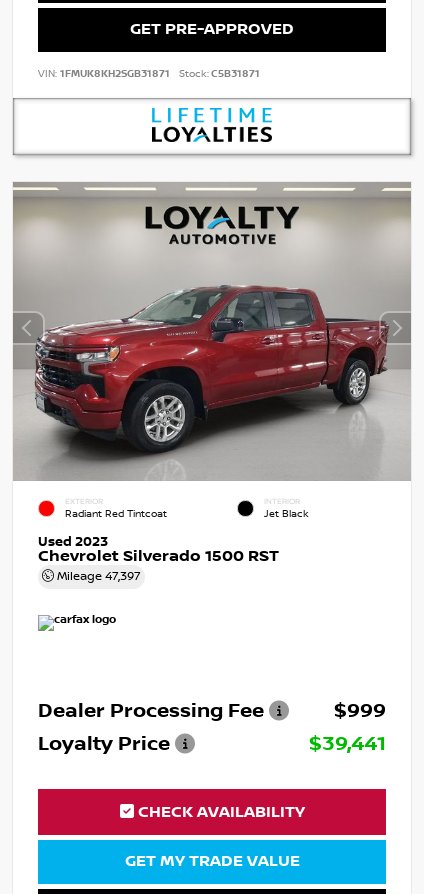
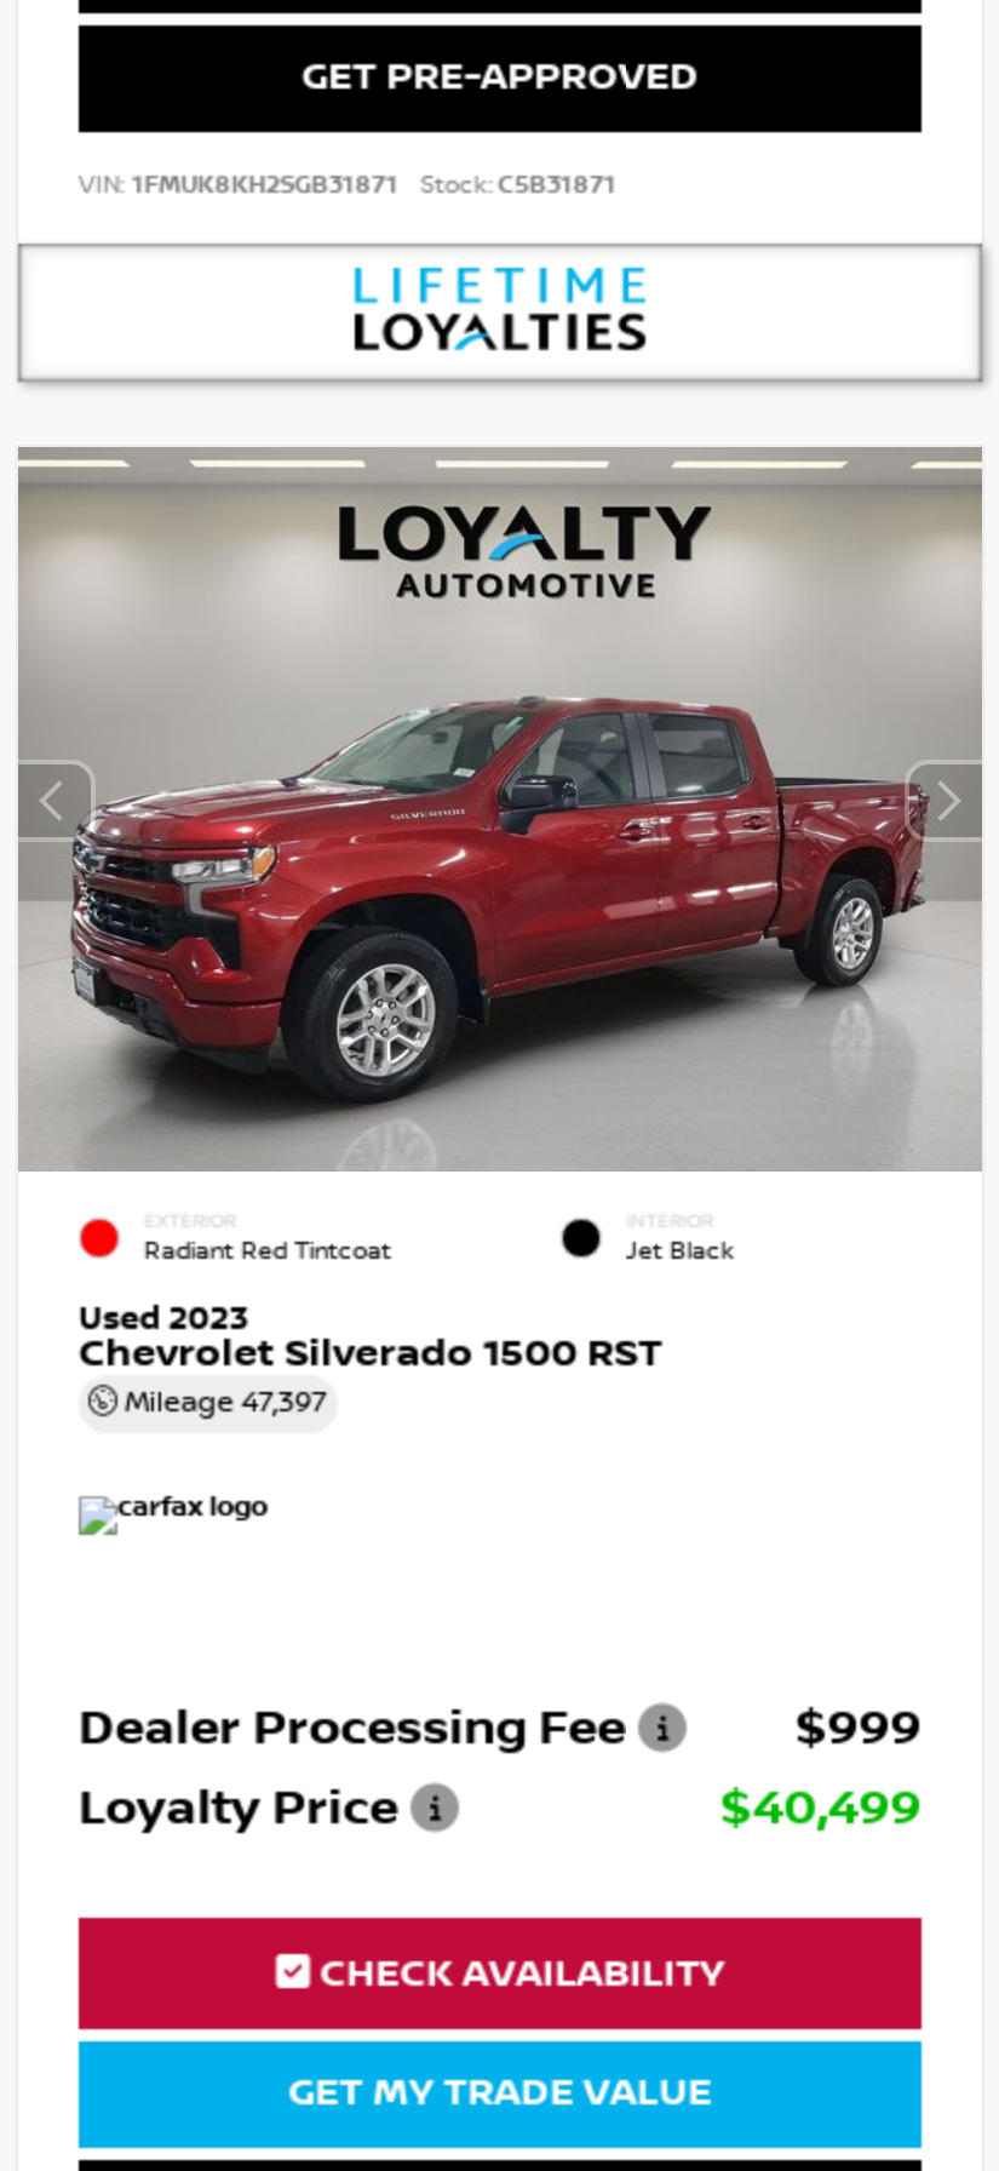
- $39,441
+ $40,499
